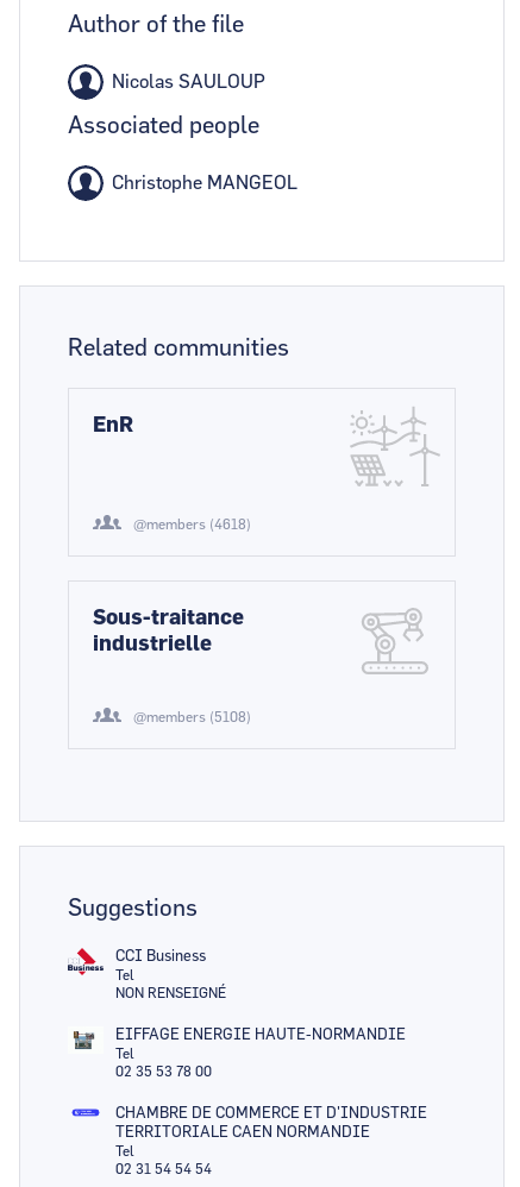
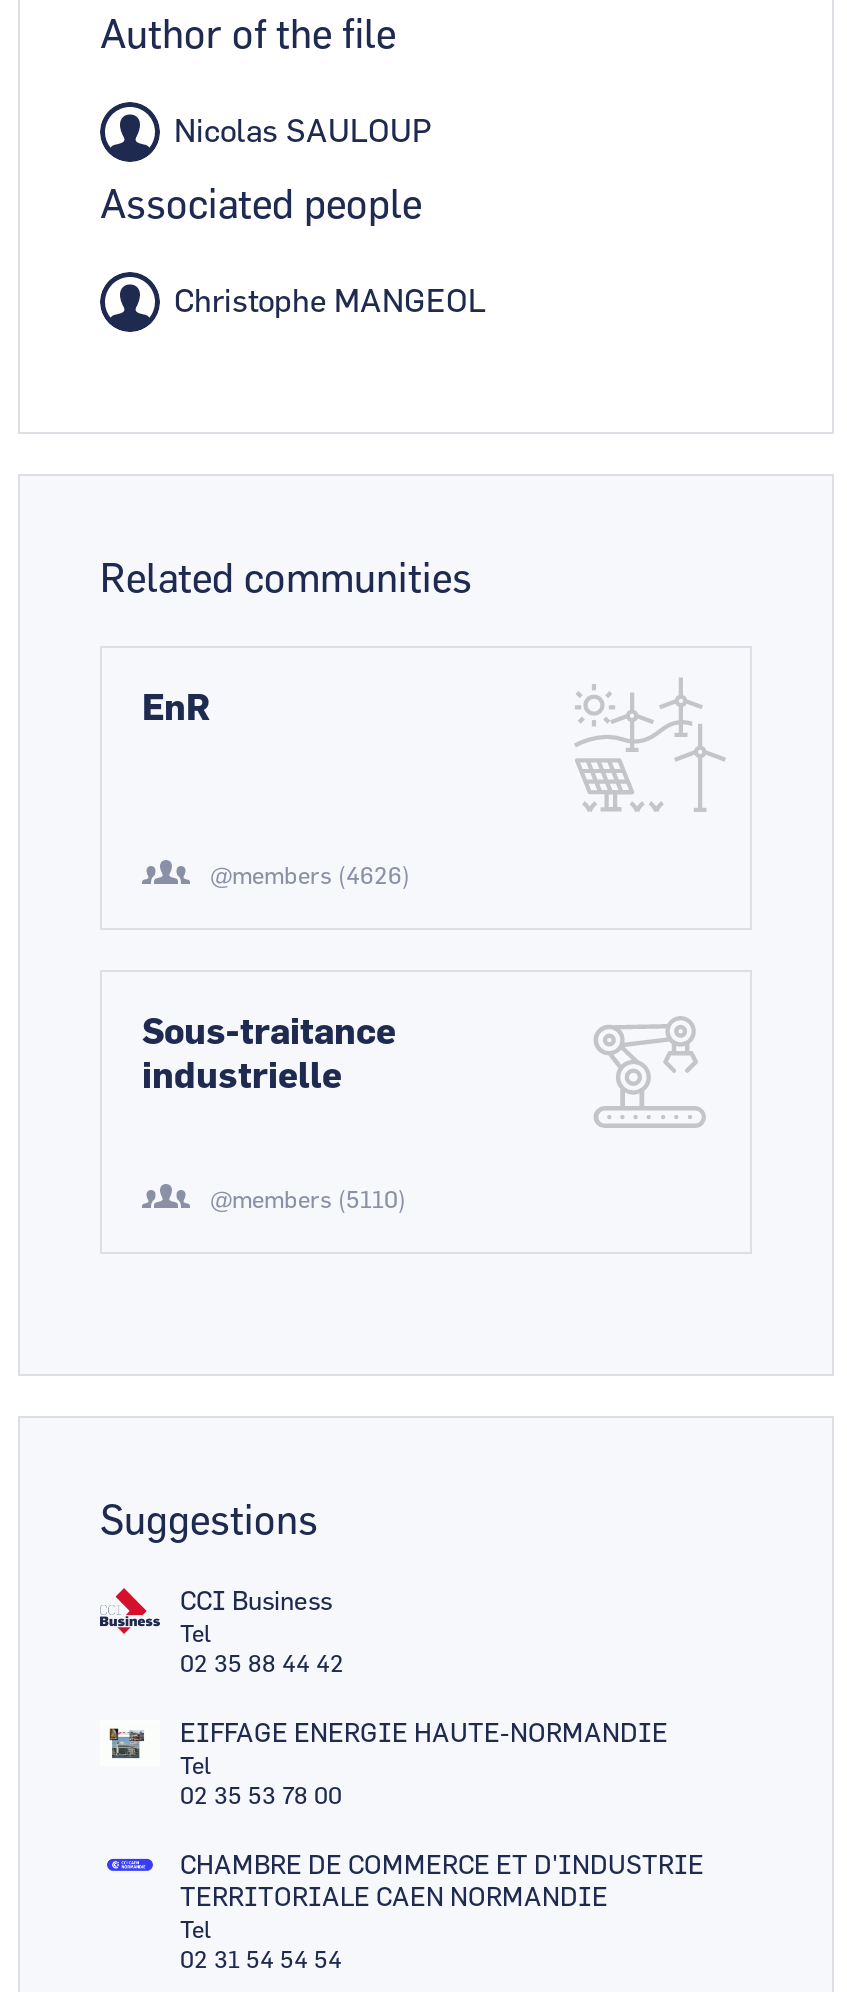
- @members (4618)
+ @members (4626)

- @members (5108)
+ @members (5110)

- NON RENSEIGNÉ
+ 02 35 88 44 42
